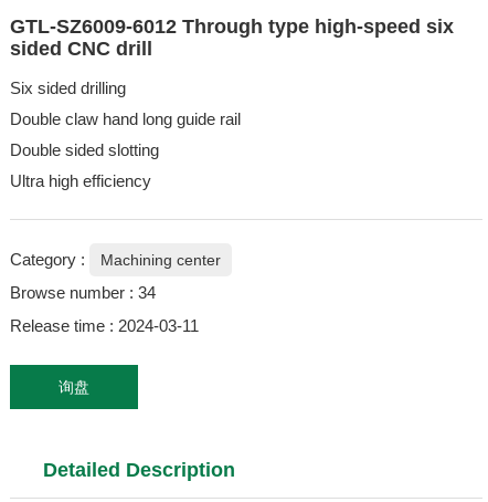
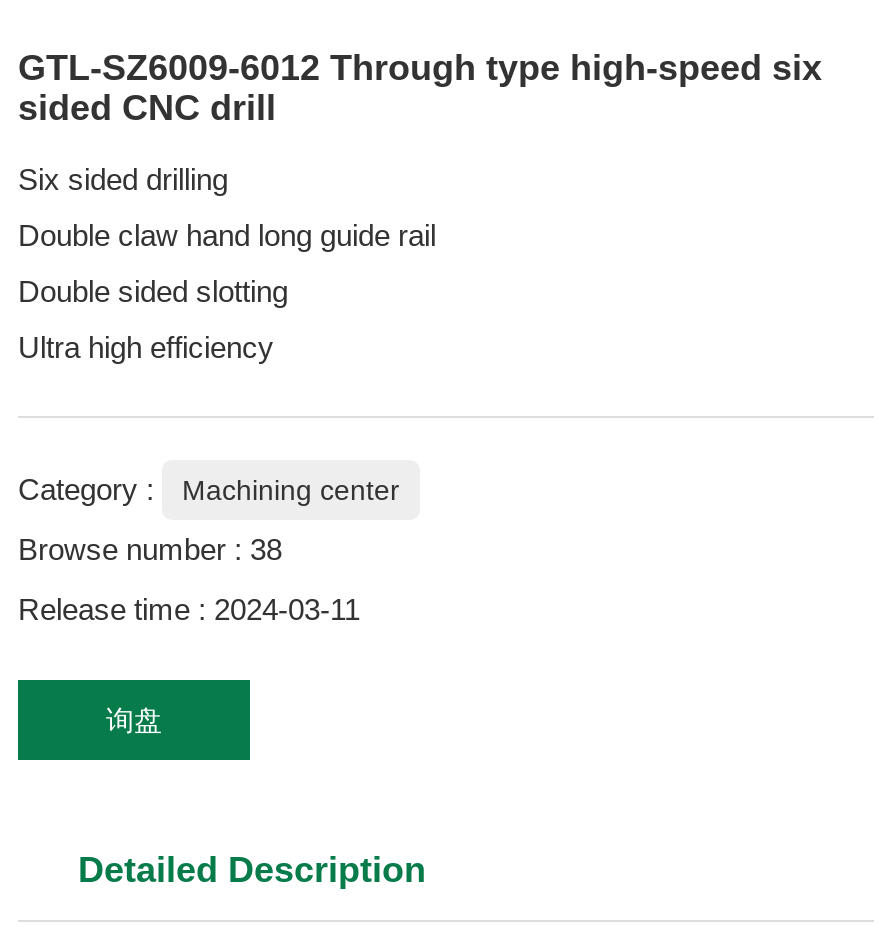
- Browse number : 34
+ Browse number : 38
